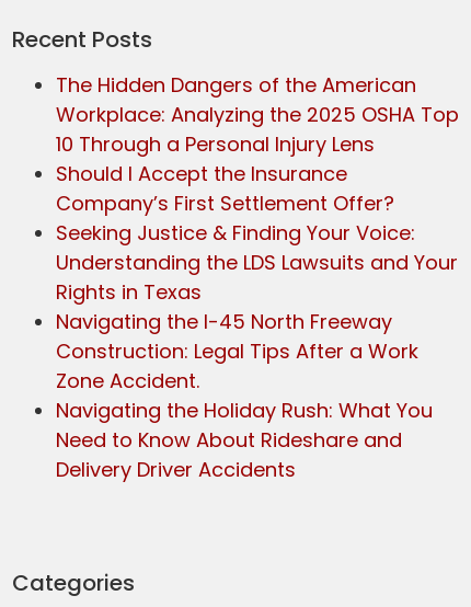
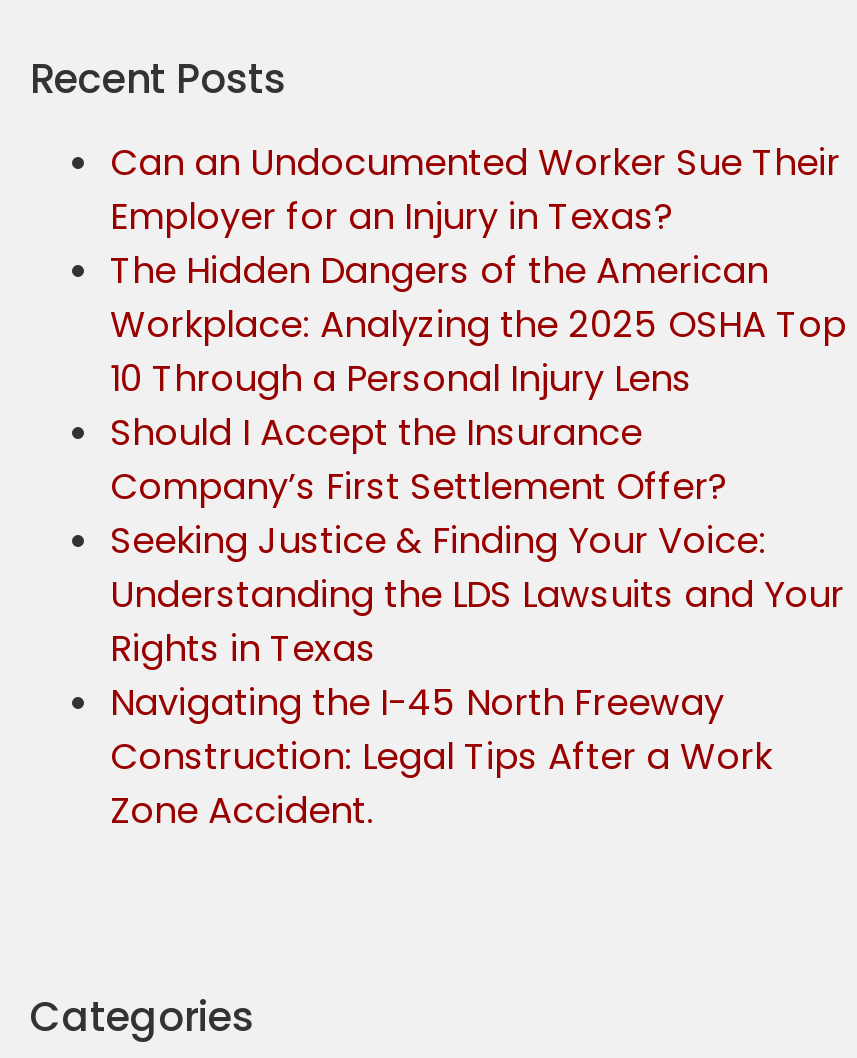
+ Can an Undocumented Worker Sue Their
+ Employer for an Injury in Texas?

moved down: The Hidden Dangers of the American | Workplace: Analyzing the 2025 OSHA Top | 10 Through a Personal Injury Lens | ... | Construction: Legal Tips After a Work | Zone Accident.

- Navigating the Holiday Rush: What You
- Need to Know About Rideshare and
- Delivery Driver Accidents
